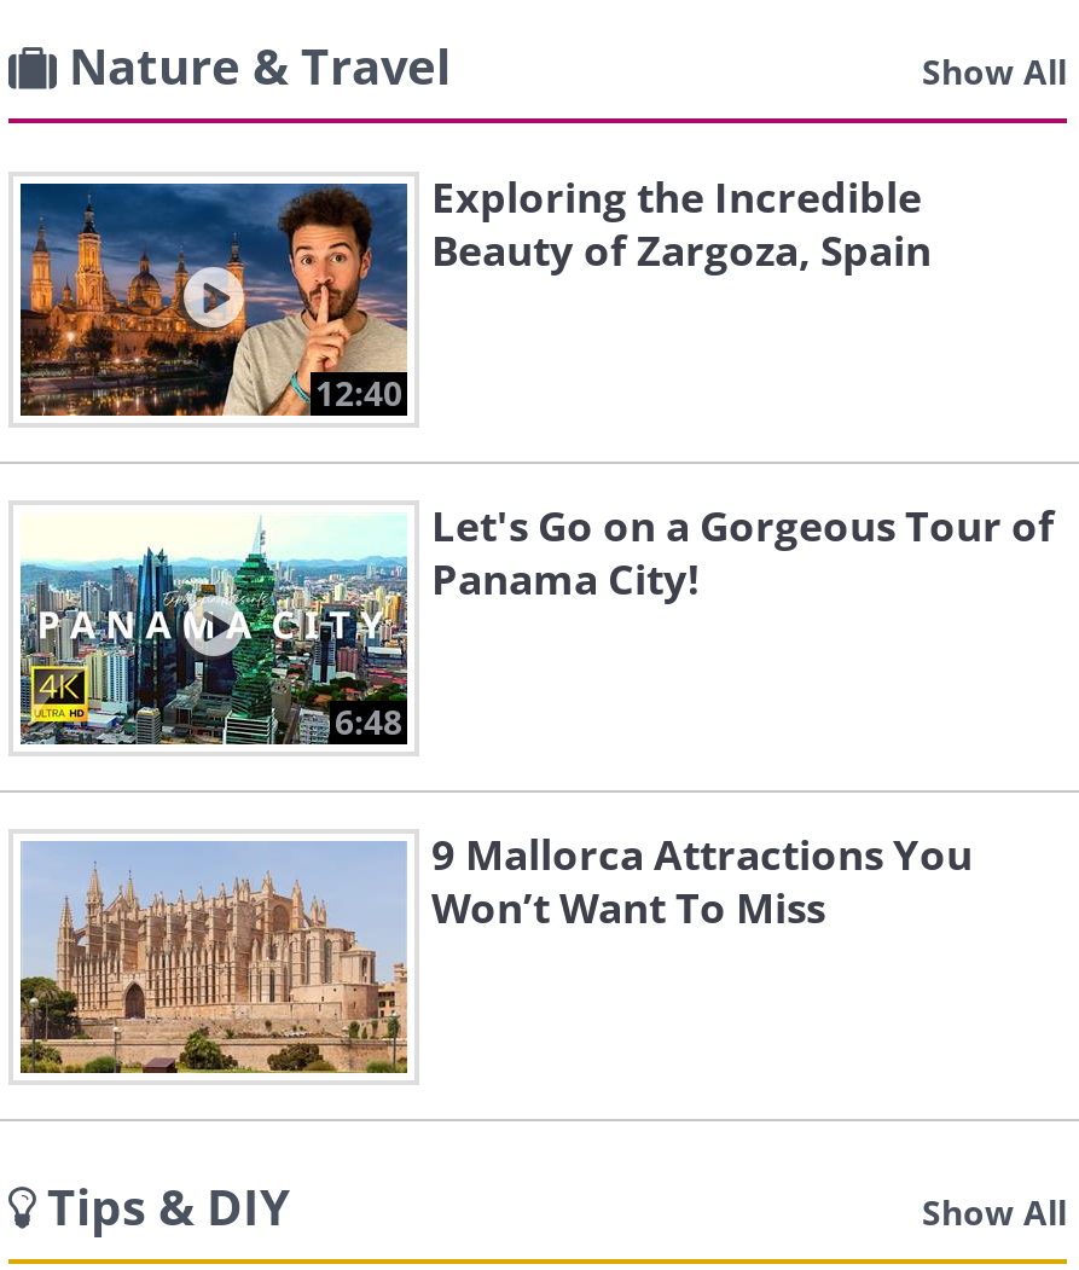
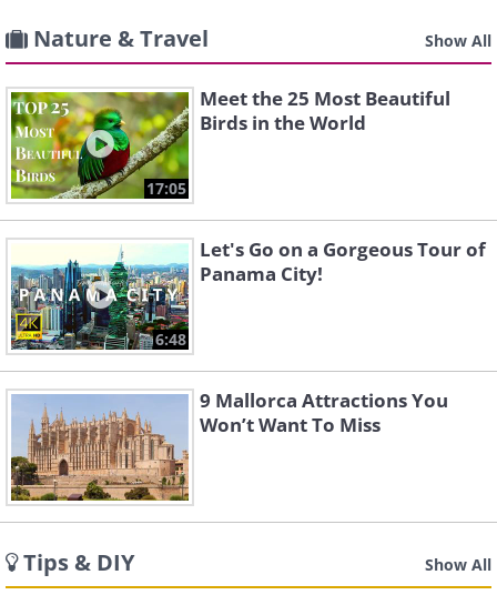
- [image]
- 12:40
+ [image]
+ 17:05

- Exploring the Incredible
- Beauty of Zargoza, Spain
+ Meet the 25 Most Beautiful
+ Birds in the World
